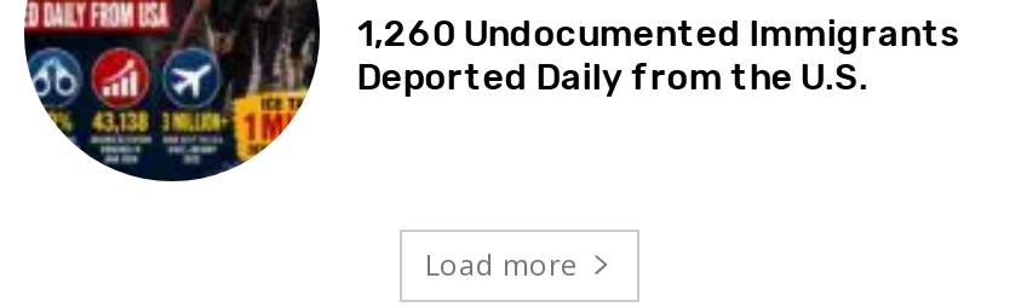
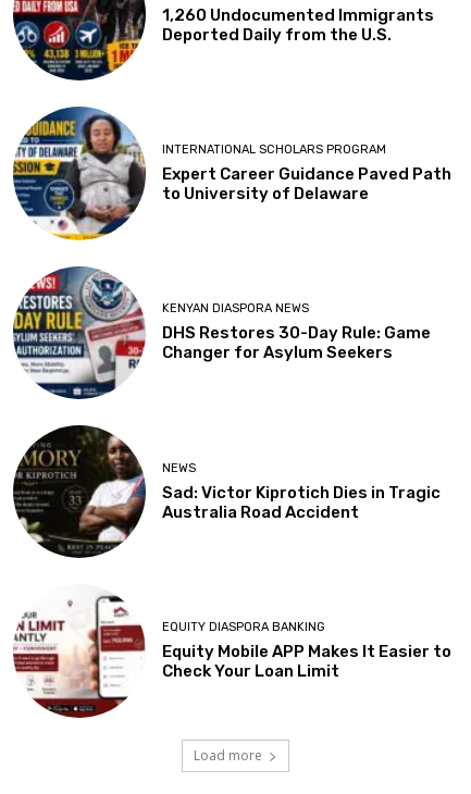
+ [image]
+ INTERNATIONAL SCHOLARS PROGRAM
+ Expert Career Guidance Paved Path
+ to University of Delaware

+ [image]
+ KENYAN DIASPORA NEWS
+ DHS Restores 30-Day Rule: Game
+ Changer for Asylum Seekers

+ [image]
+ NEWS
+ Sad: Victor Kiprotich Dies in Tragic
+ Australia Road Accident

+ [image]
+ EQUITY DIASPORA BANKING
+ Equity Mobile APP Makes It Easier to
+ Check Your Loan Limit
